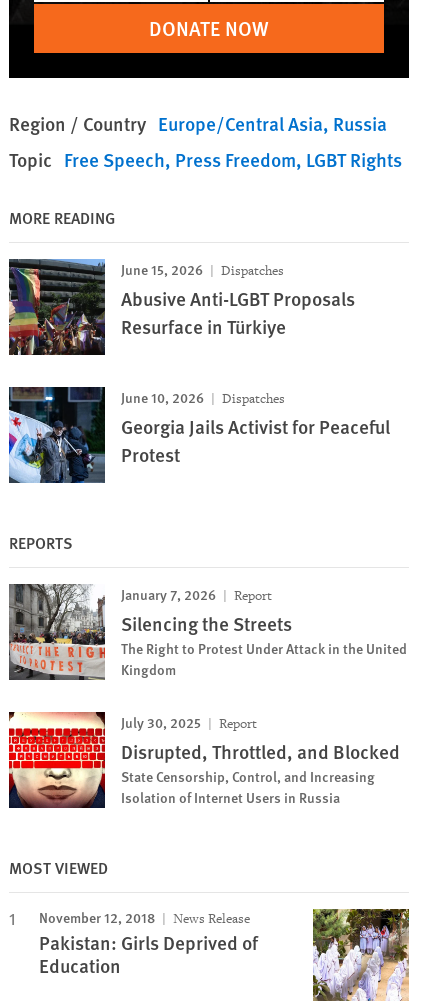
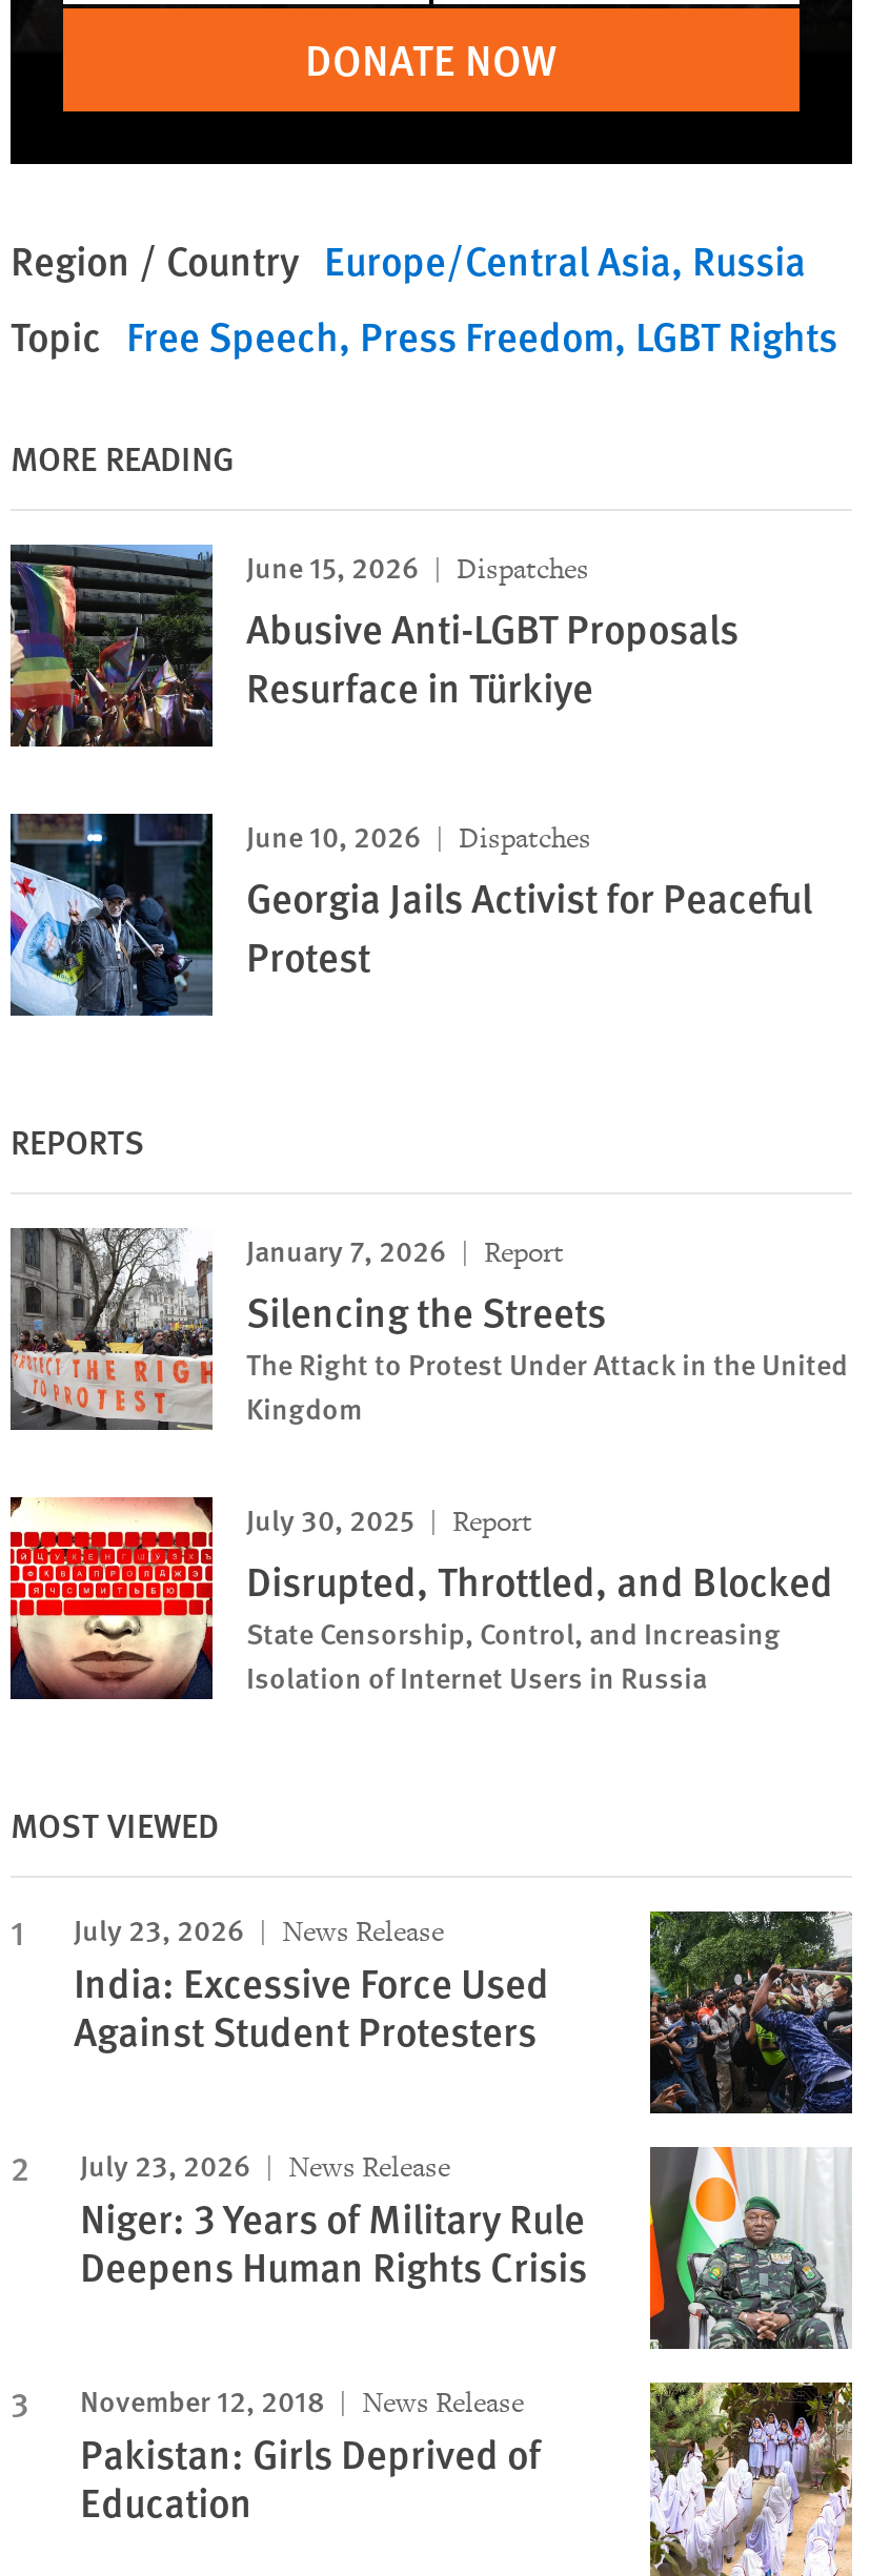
+ [image]
+ July 23, 2026
+ News Release
+ India: Excessive Force Used
+ Against Student Protesters
+ July 23, 2026
+ News Release
+ Niger: 3 Years of Military Rule
+ Deepens Human Rights Crisis

+ [image]
